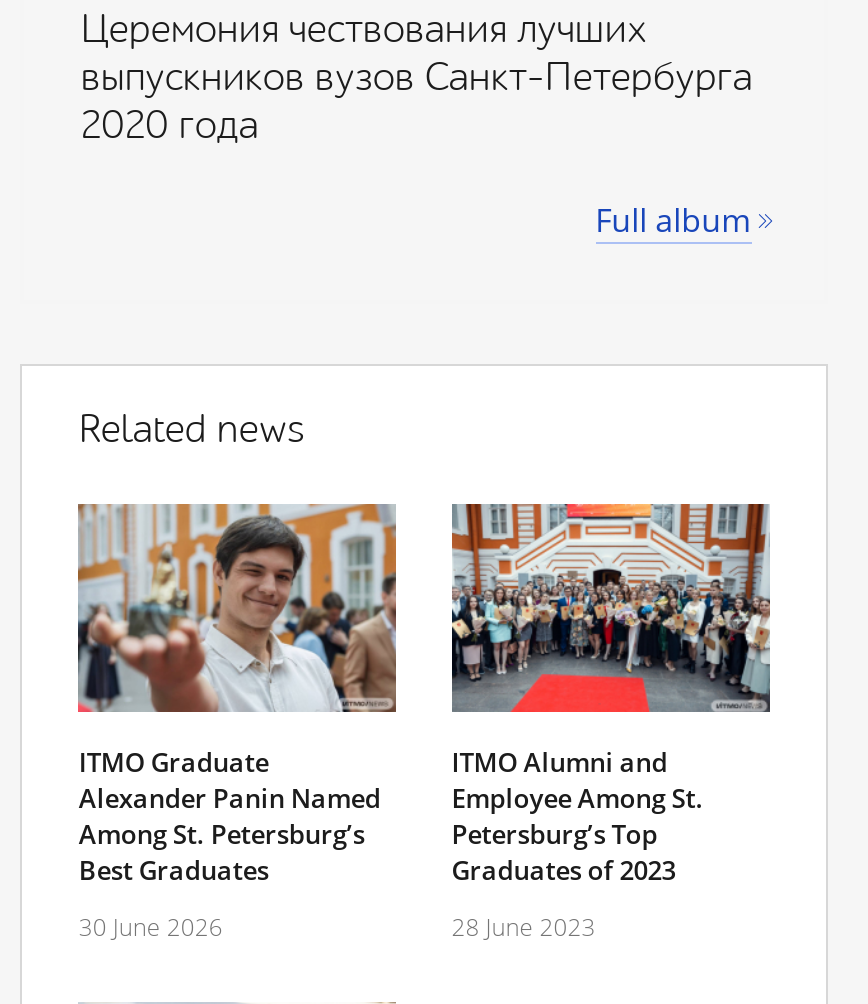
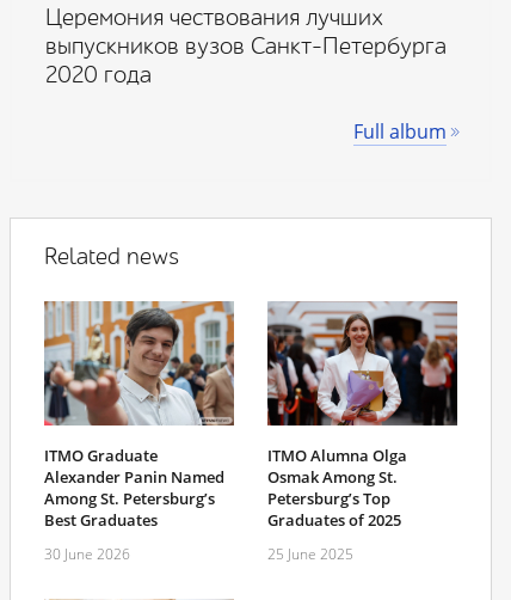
- [image]
- ITMO Alumni and
+ [image]
+ ITMO Alumna Olga

- Employee Among St.
+ Osmak Among St.

- Graduates of 2023
+ Graduates of 2025

- 28 June 2023
+ 25 June 2025
